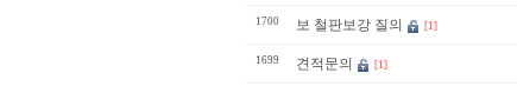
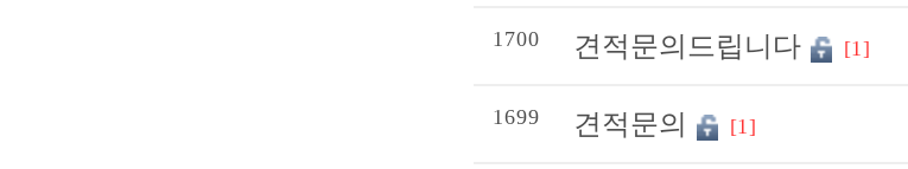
- 보 철판보강 질의
+ 견적문의드립니다
